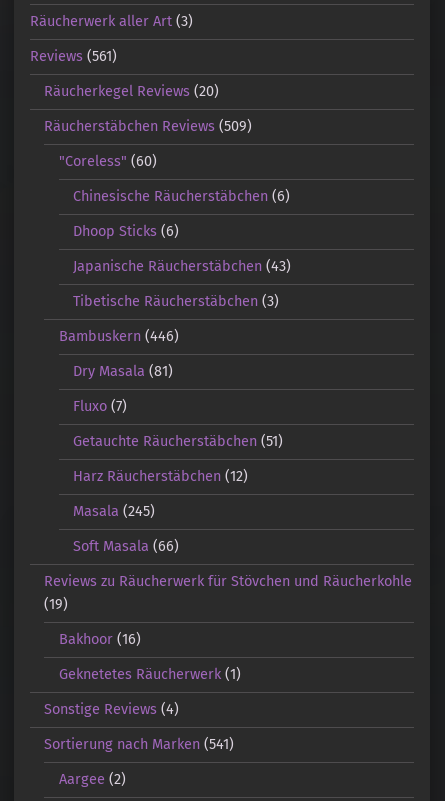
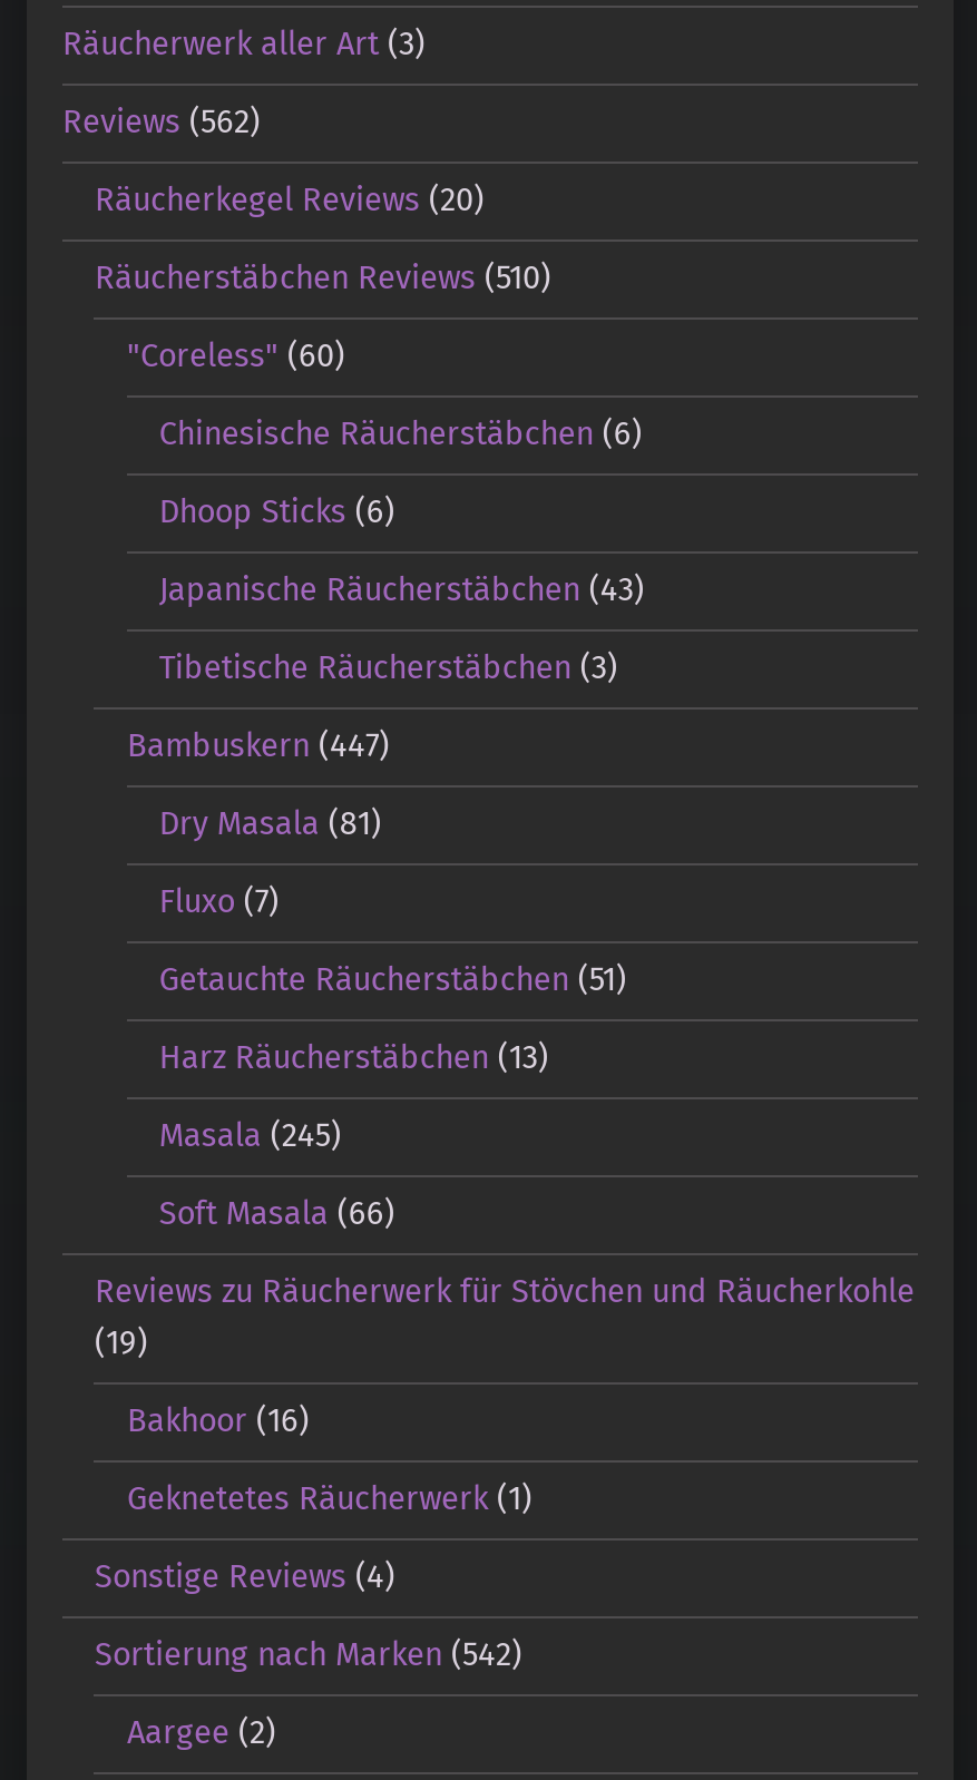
- Reviews (561)
+ Reviews (562)

- Räucherstäbchen Reviews (509)
+ Räucherstäbchen Reviews (510)

- Bambuskern (446)
+ Bambuskern (447)

- Harz Räucherstäbchen (12)
+ Harz Räucherstäbchen (13)

- Sortierung nach Marken (541)
+ Sortierung nach Marken (542)
